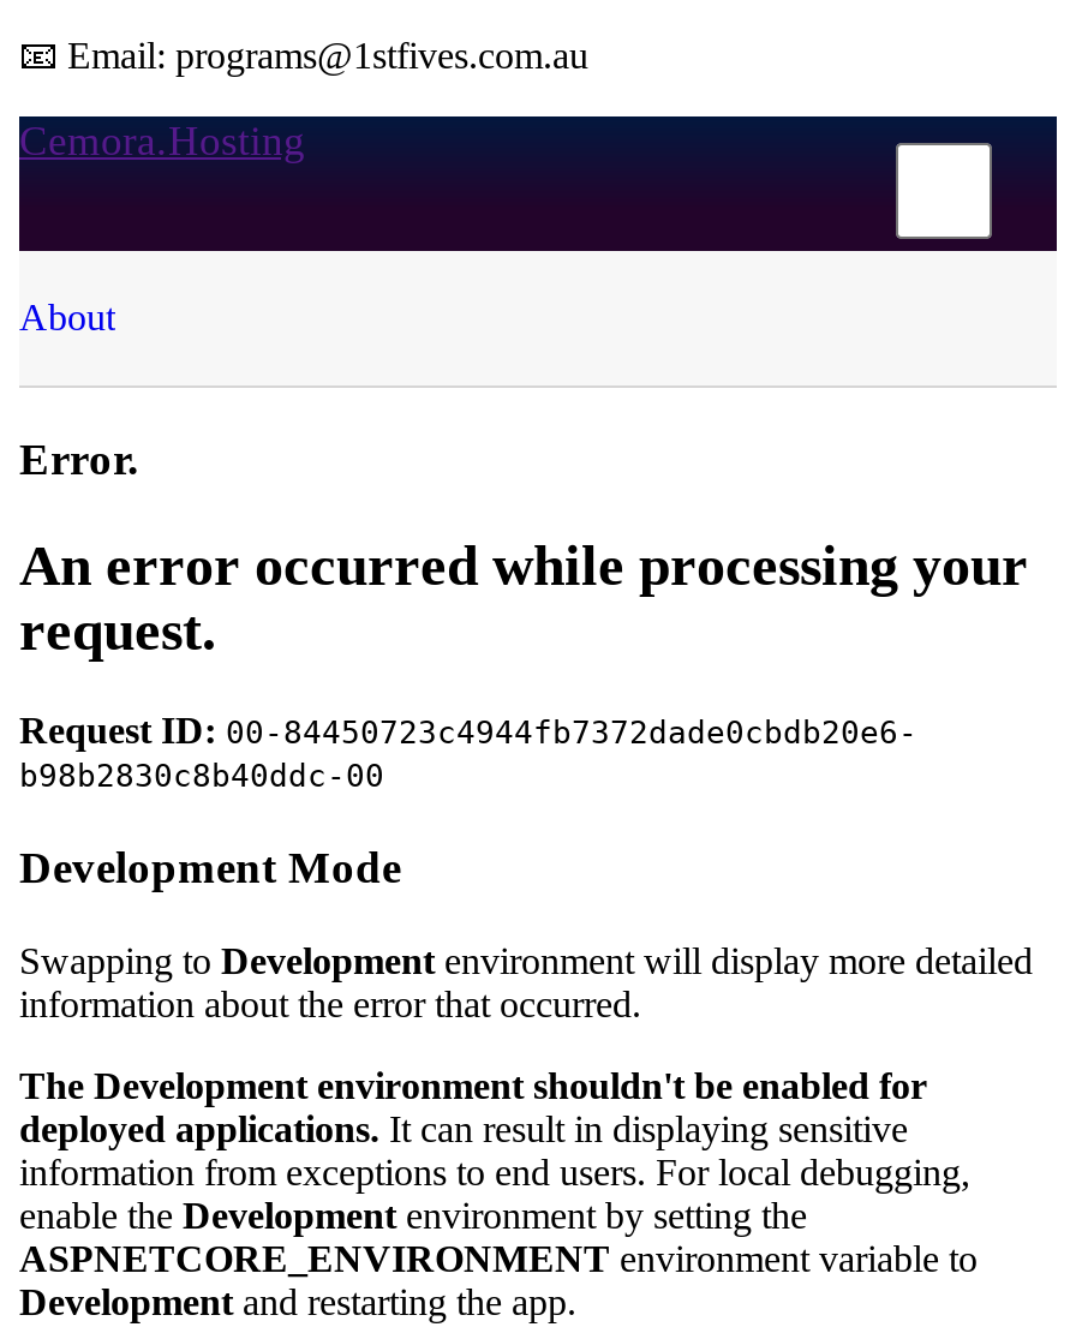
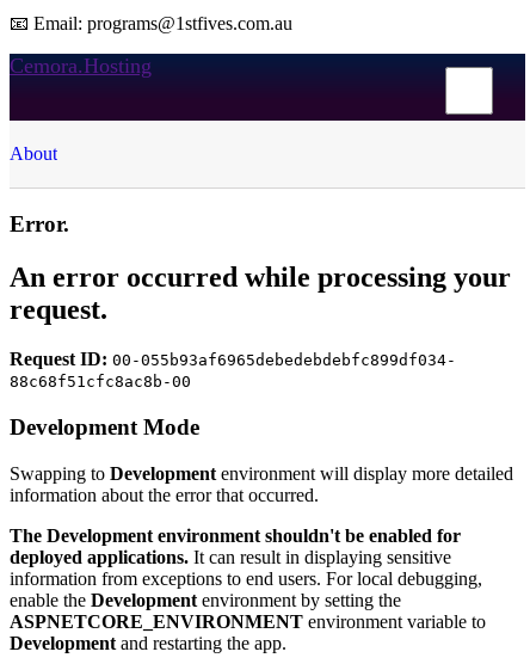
- Request ID: 00-84450723c4944fb7372dade0cbdb20e6-
- b98b2830c8b40ddc-00
+ Request ID: 00-055b93af6965debedebdebfc899df034-
+ 88c68f51cfc8ac8b-00
